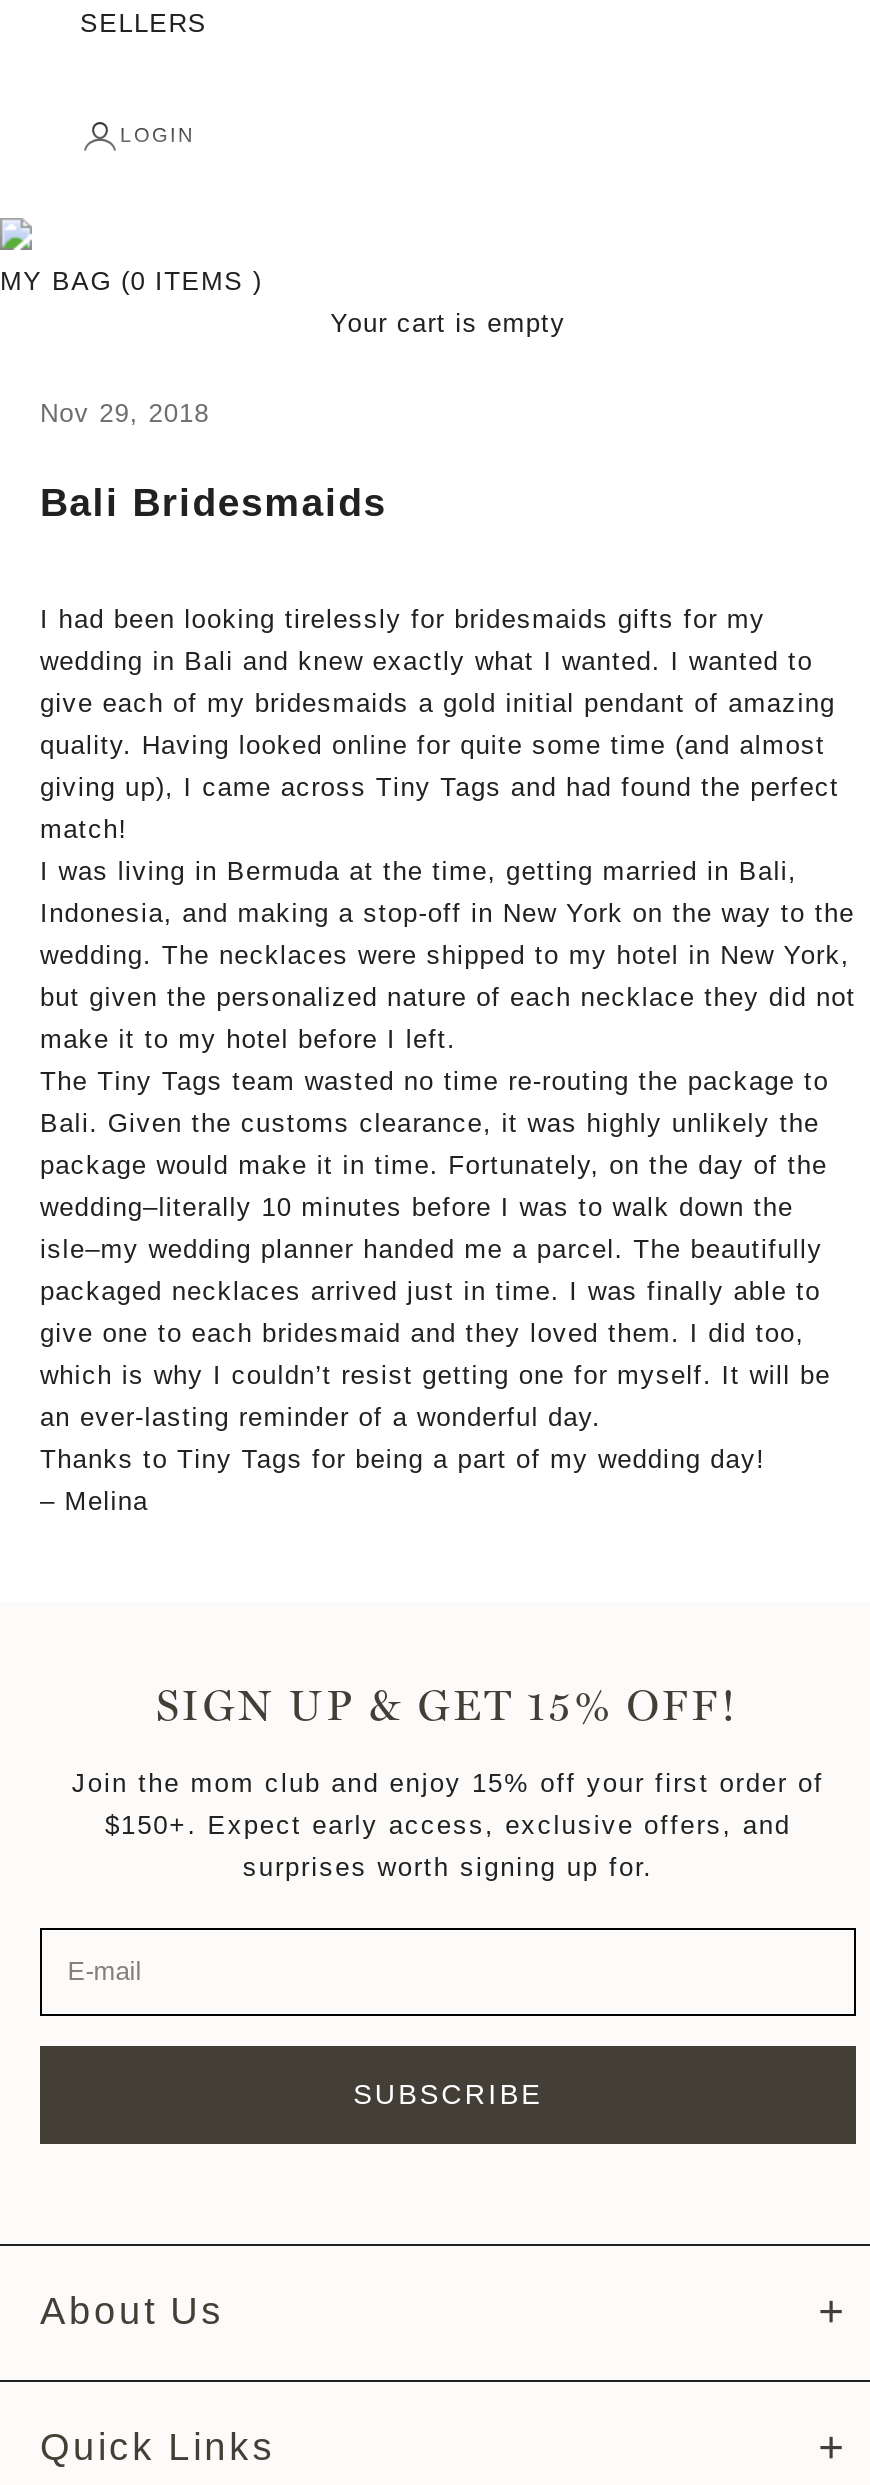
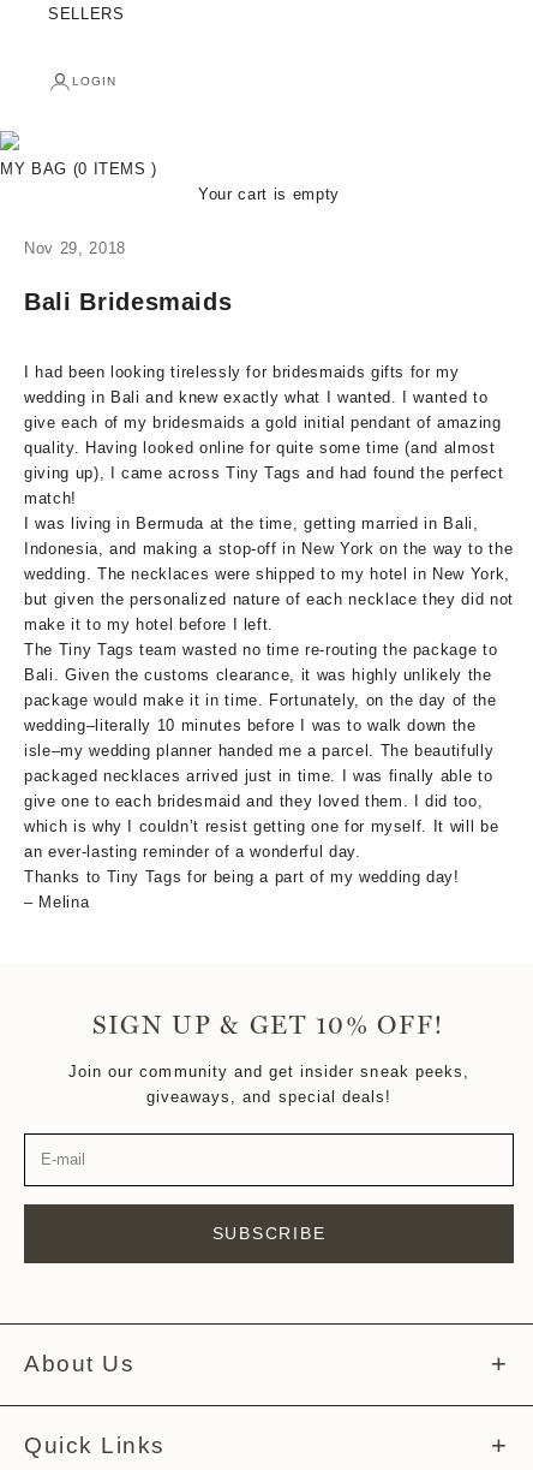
- SIGN UP & GET 15% OFF!
+ SIGN UP & GET 10% OFF!

- Join the mom club and enjoy 15% off your first order of
- $150+. Expect early access, exclusive offers, and
- surprises worth signing up for.
+ Join our community and get insider sneak peeks,
+ giveaways, and special deals!
